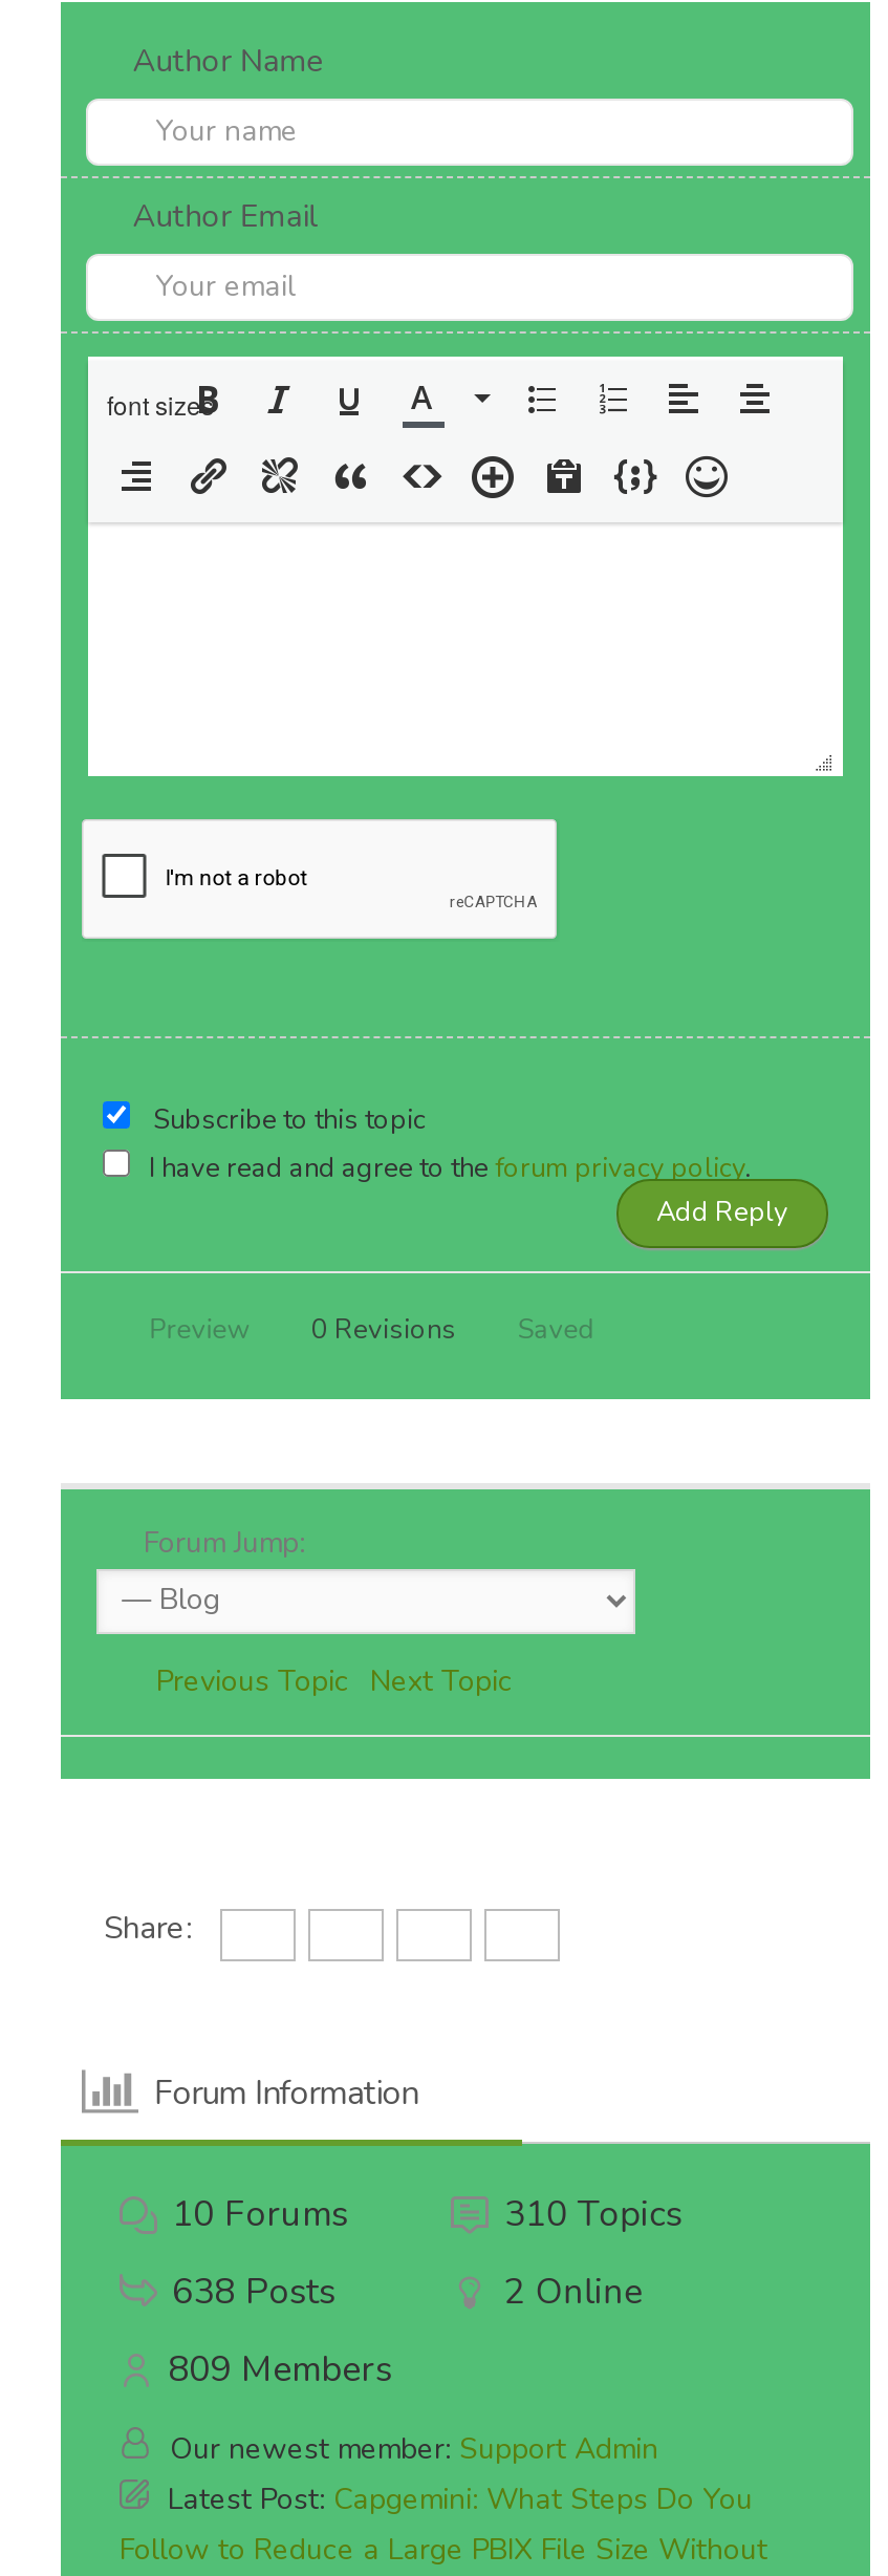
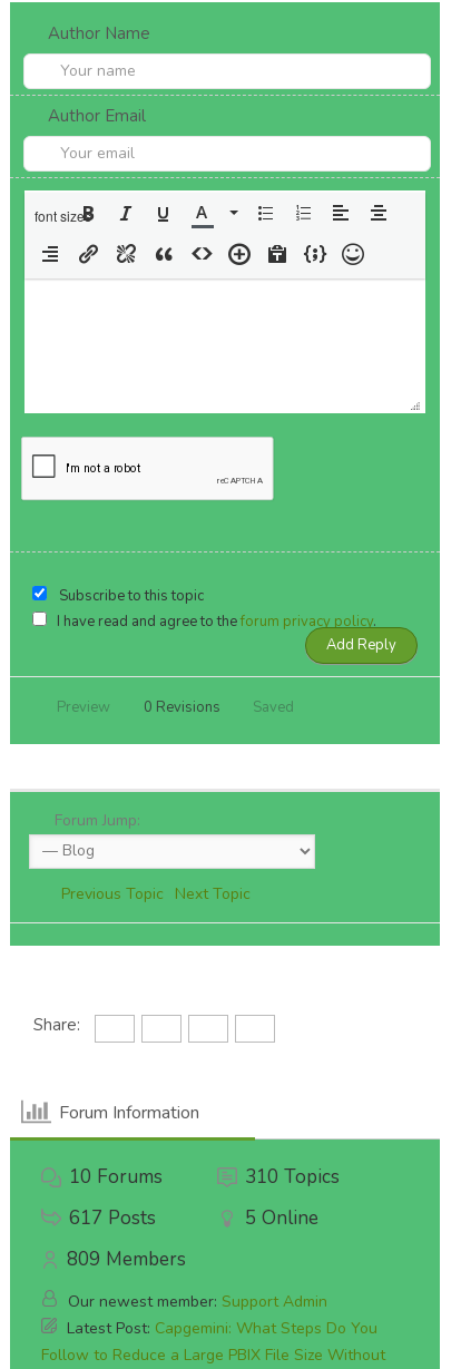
- 638 Posts
+ 617 Posts

- 2 Online
+ 5 Online
